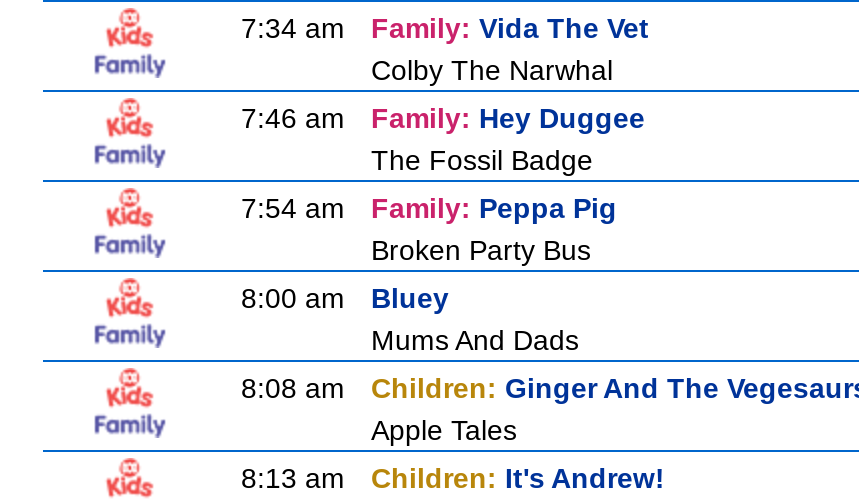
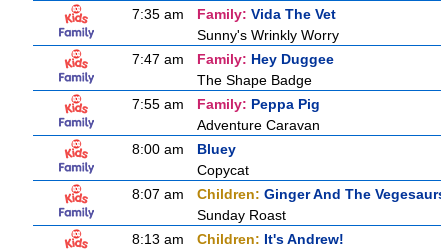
- 7:34 am Family: Vida The Vet
+ 7:35 am Family: Vida The Vet

- Colby The Narwhal
+ Sunny's Wrinkly Worry

- 7:46 am Family: Hey Duggee
+ 7:47 am Family: Hey Duggee

- The Fossil Badge
+ The Shape Badge

- 7:54 am Family: Peppa Pig
+ 7:55 am Family: Peppa Pig

- Broken Party Bus
+ Adventure Caravan

- Mums And Dads
+ Copycat

- 8:08 am
+ 8:07 am

- Apple Tales
+ Sunday Roast
